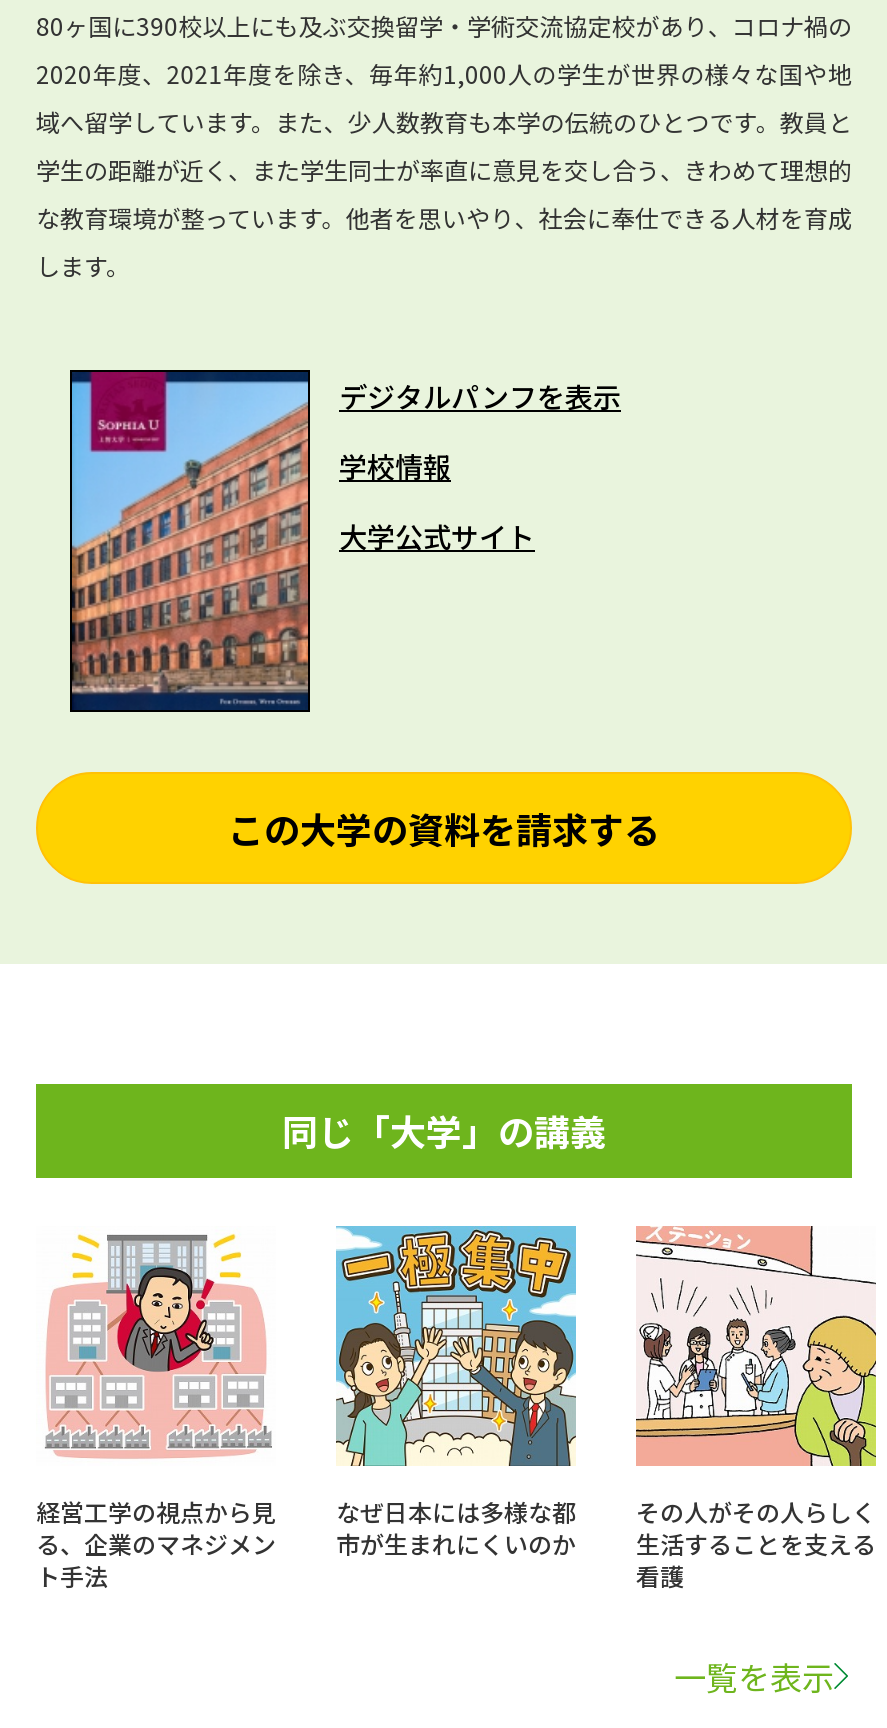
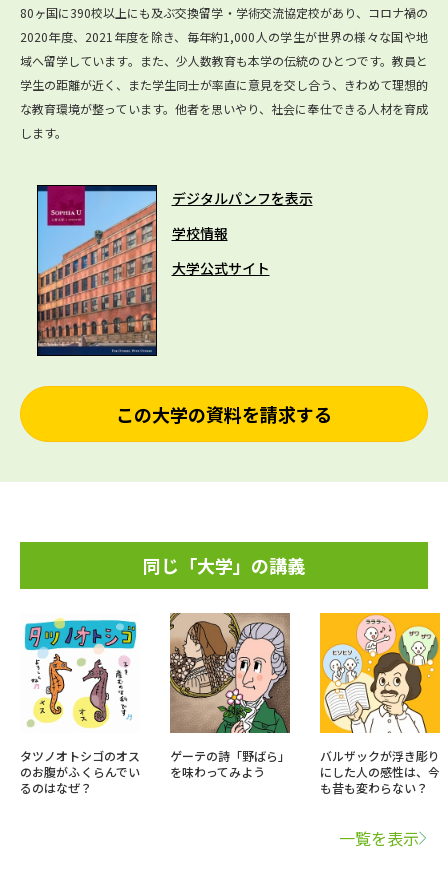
- [image]
- 経営工学の視点から見
- る、企業のマネジメン
- ト手法
+ [image]
+ タツノオトシゴのオス
+ のお腹がふくらんでい
+ るのはなぜ？

- [image]
- なぜ日本には多様な都
- 市が生まれにくいのか
+ [image]
+ ゲーテの詩「野ばら」
+ を味わってみよう

- [image]
- その人がその人らしく
- 生活することを支える
- 看護
+ [image]
+ バルザックが浮き彫り
+ にした人の感性は、今
+ も昔も変わらない？
